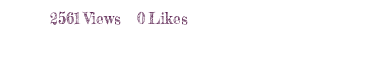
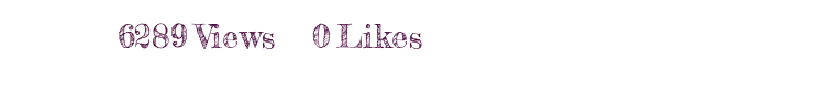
- 2561 Views 0 Likes
+ 6289 Views 0 Likes
